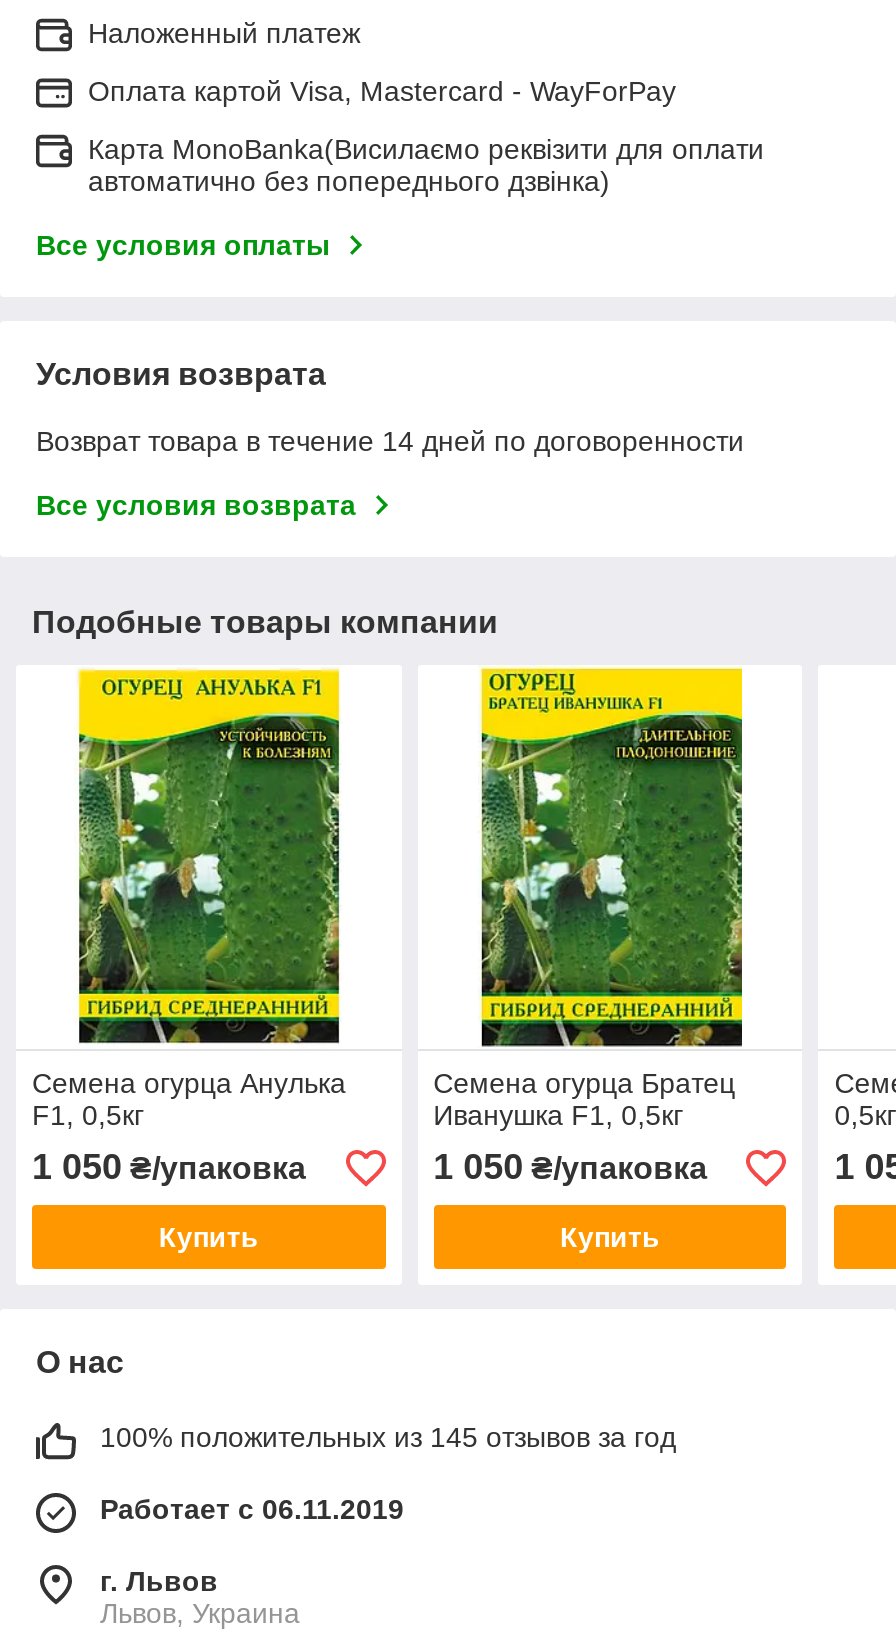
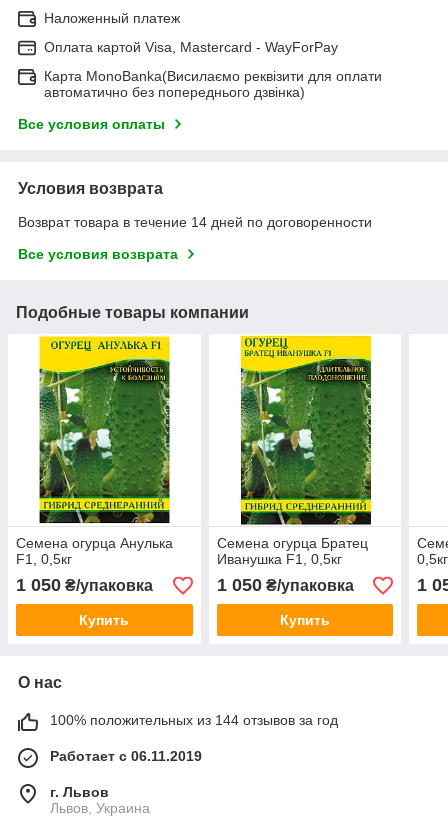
- 100% положительных из 145 отзывов за год
+ 100% положительных из 144 отзывов за год
